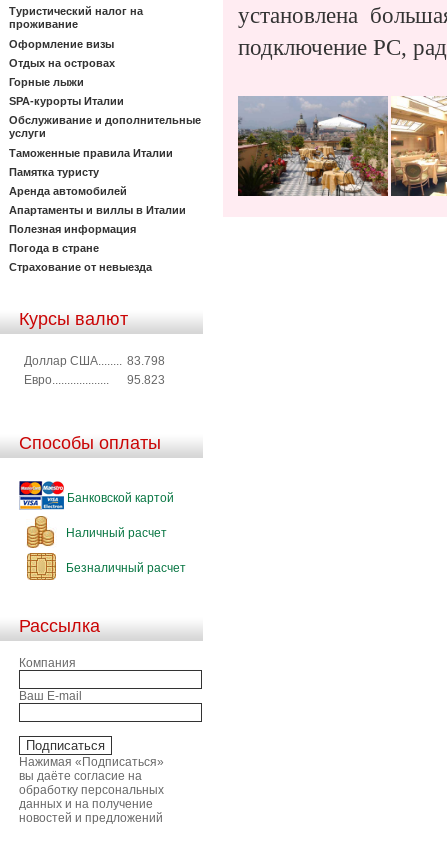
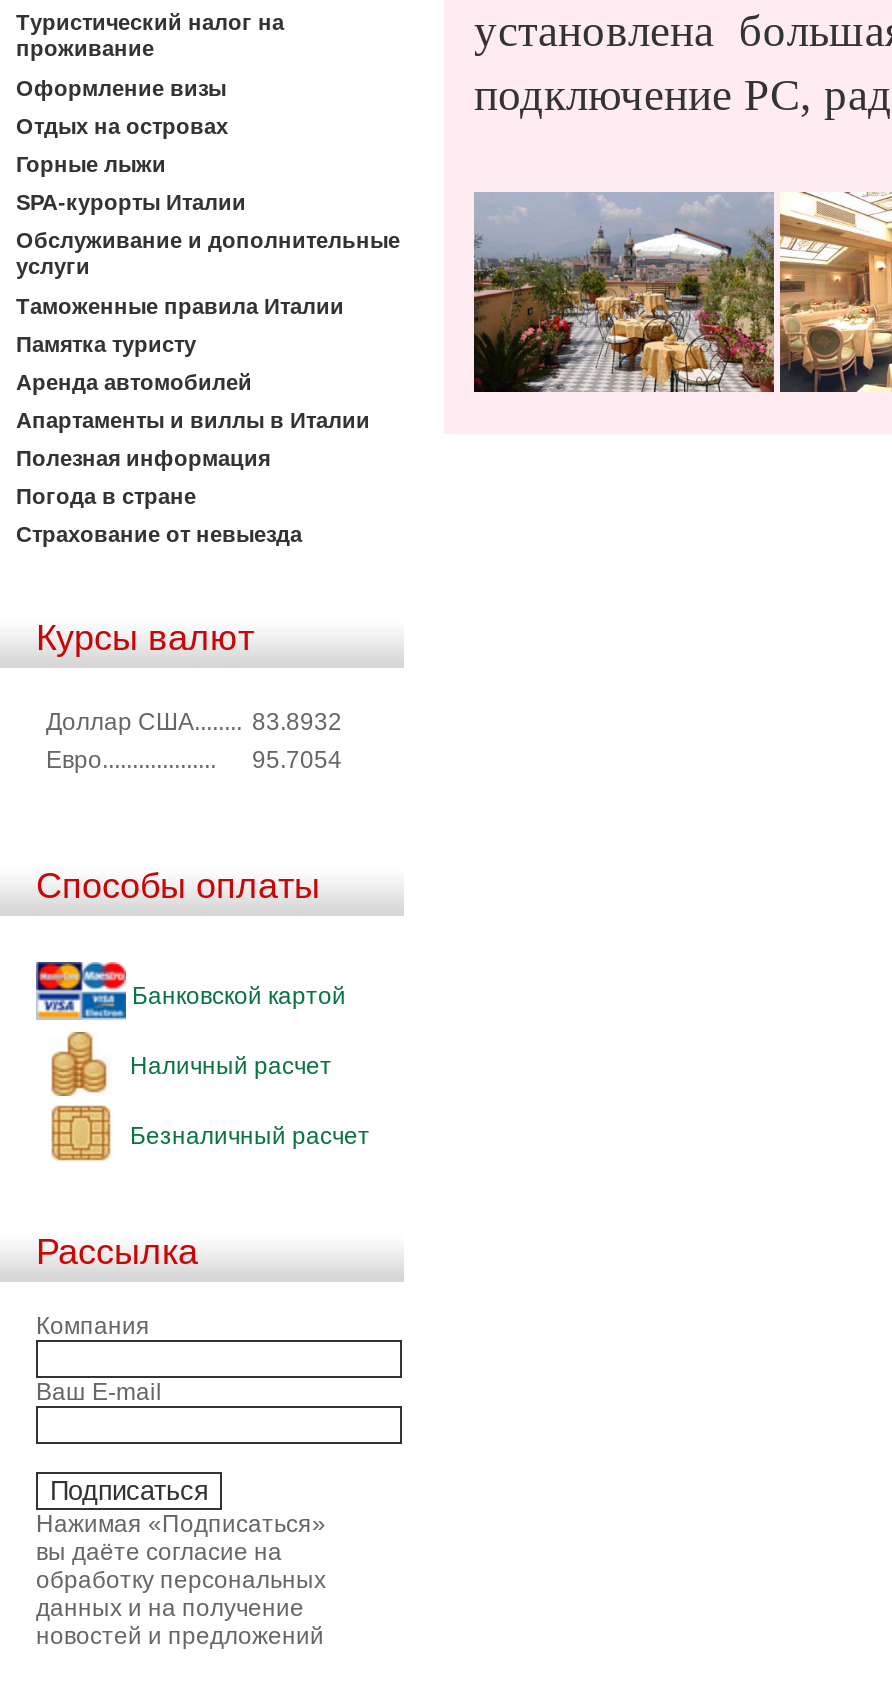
- Доллар США........ 83.798
+ Доллар США........ 83.8932

- Евро................... 95.823
+ Евро................... 95.7054
